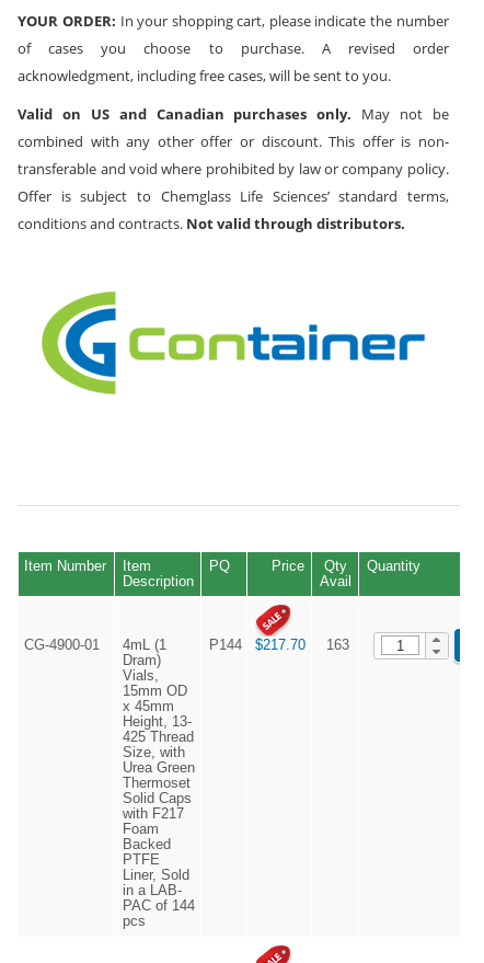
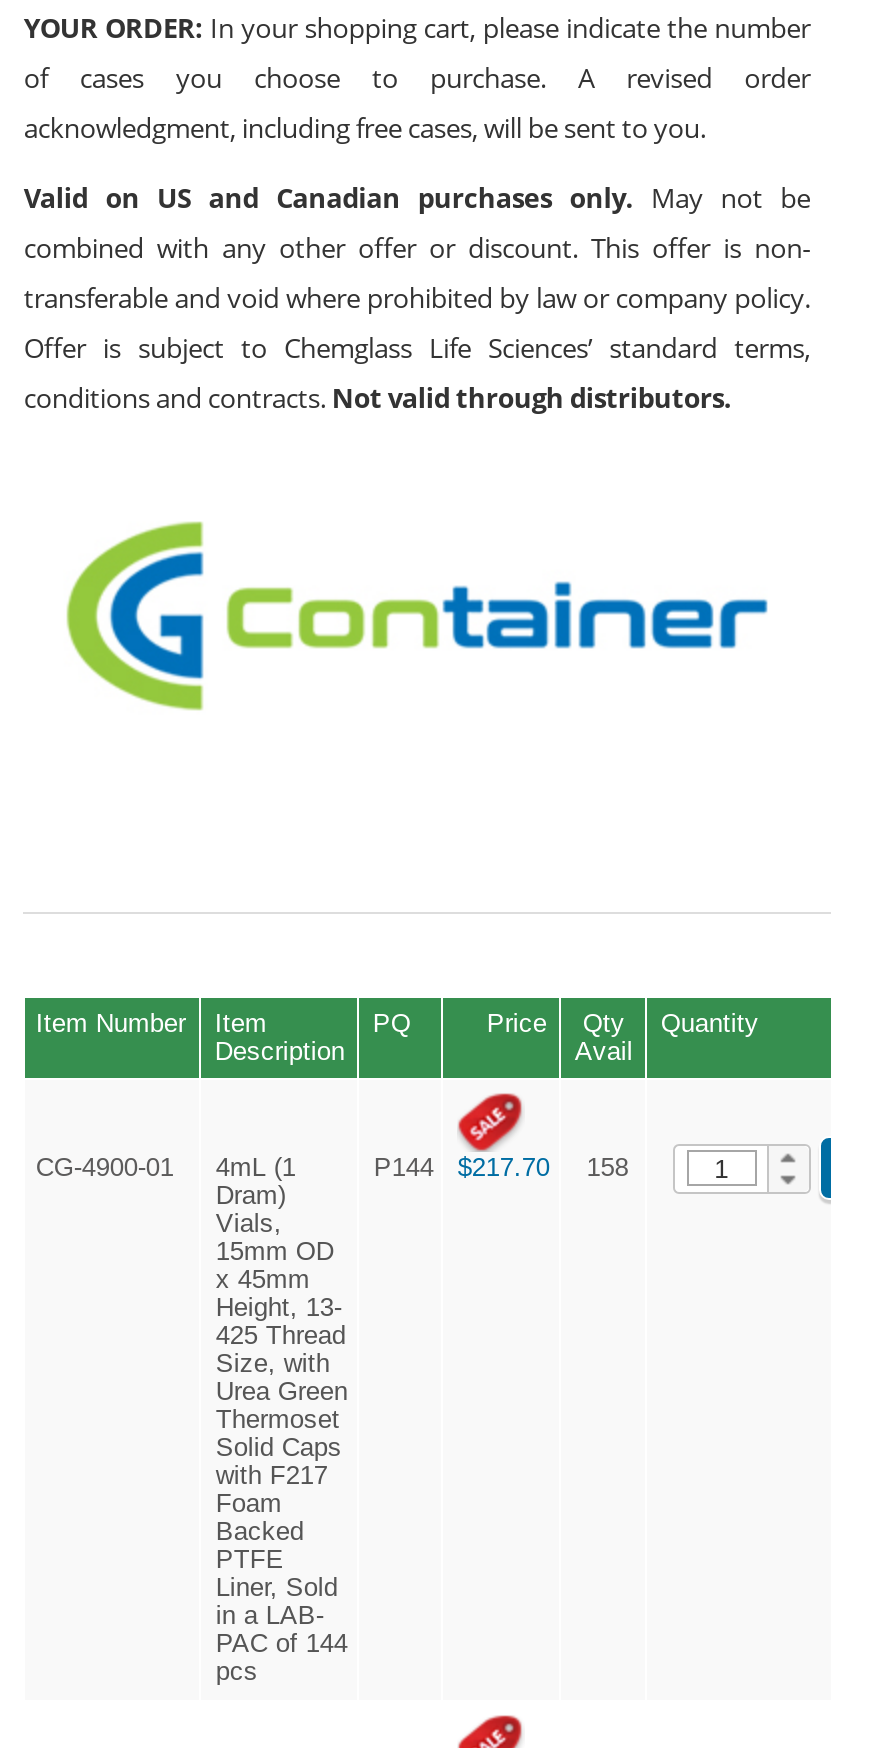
- P144 $217.70 163
+ P144 $217.70 158
